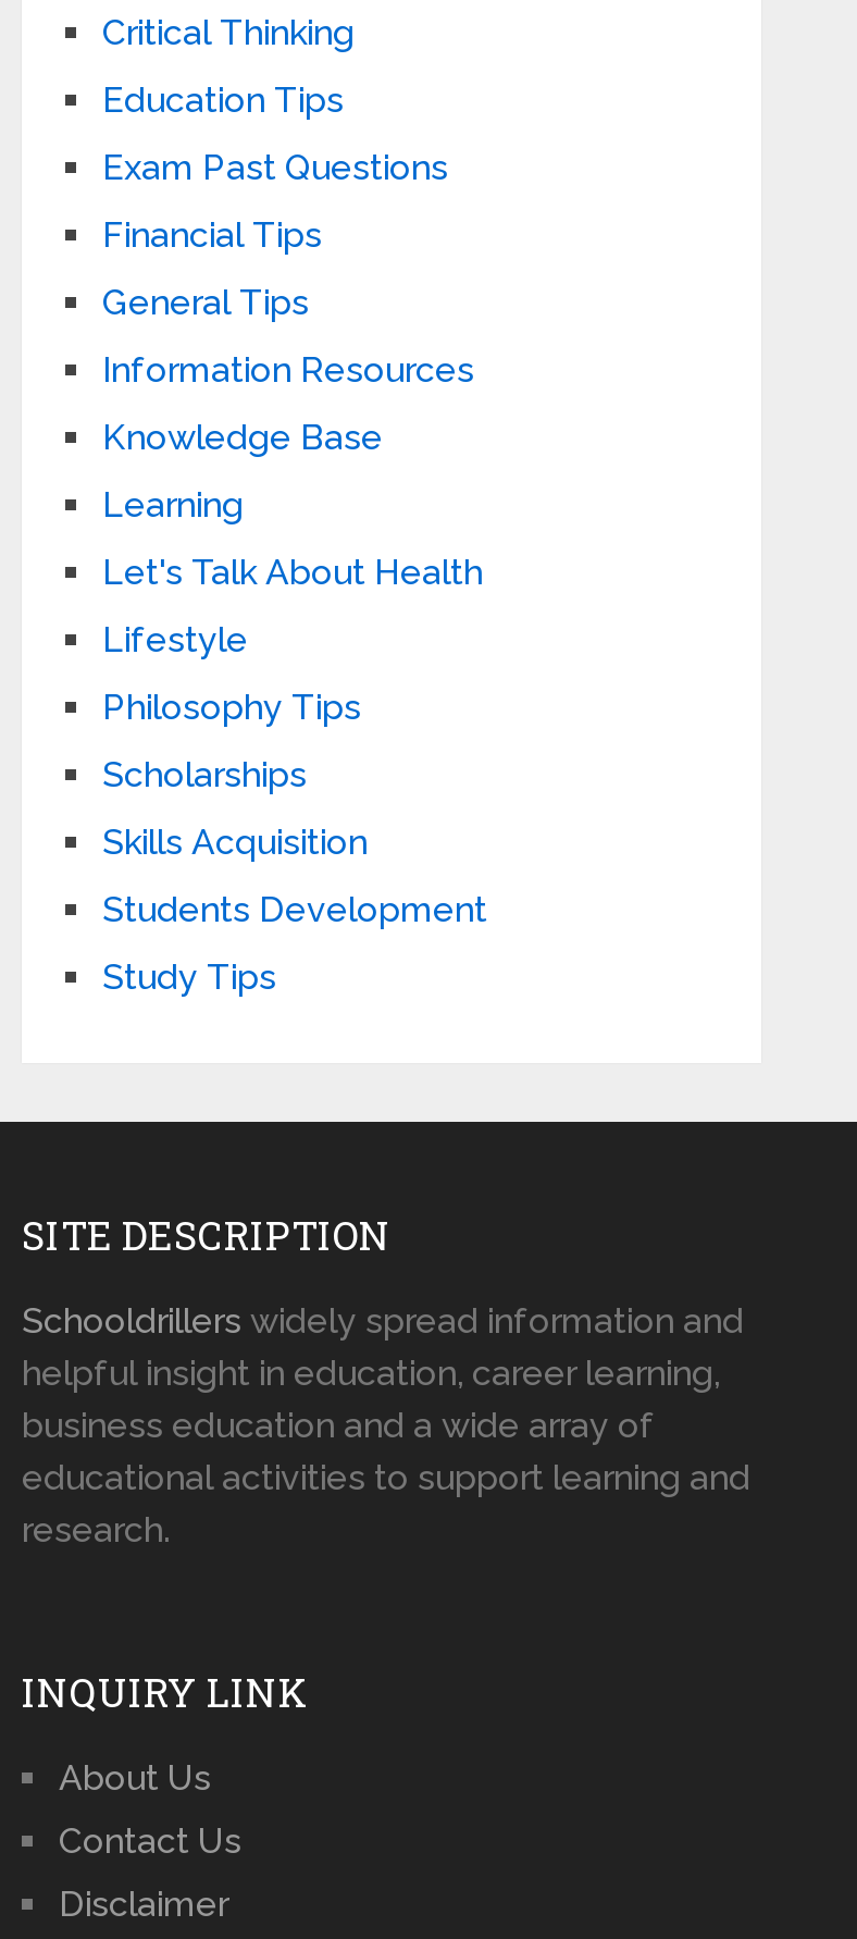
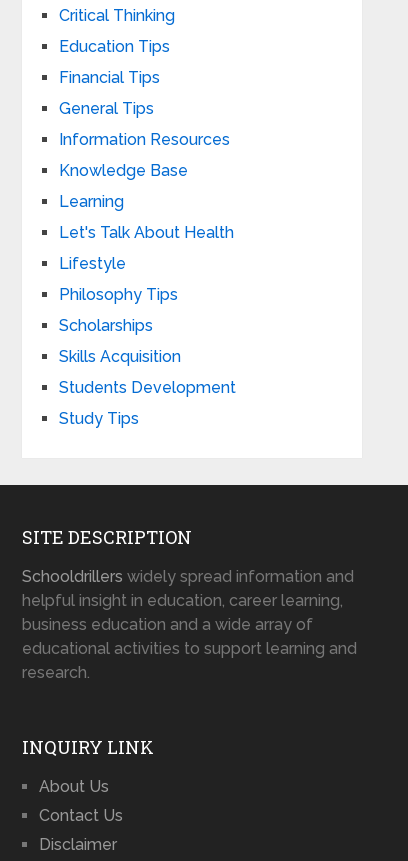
- Exam Past Questions
